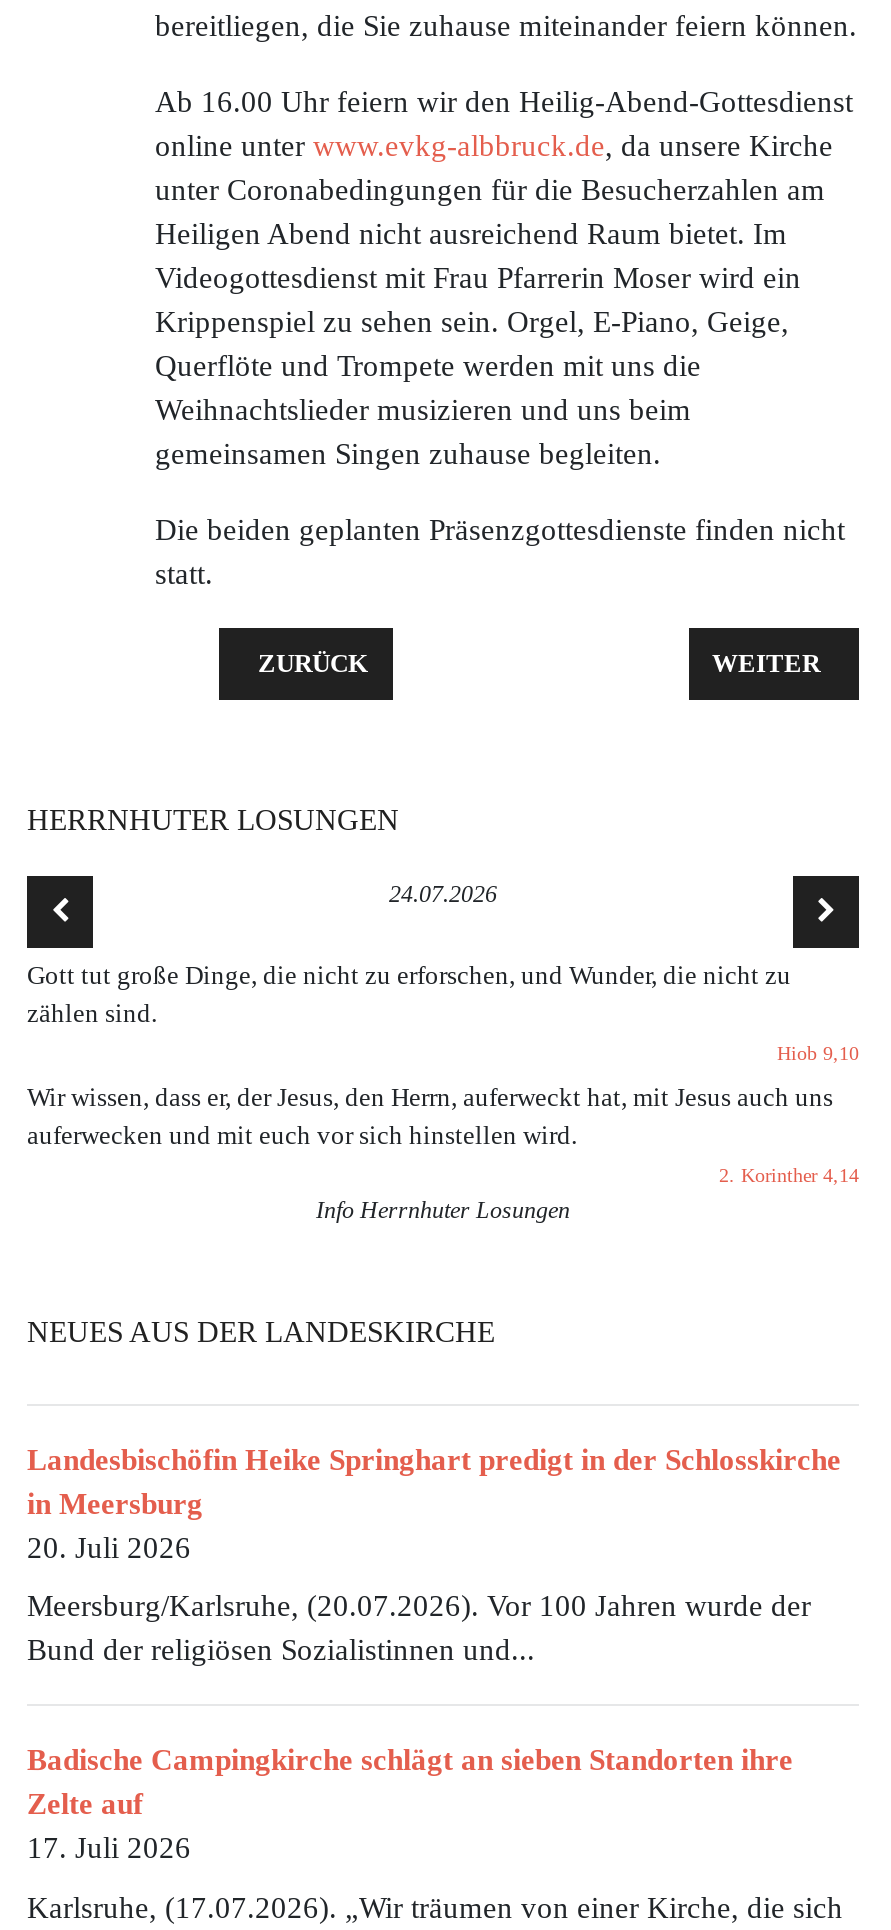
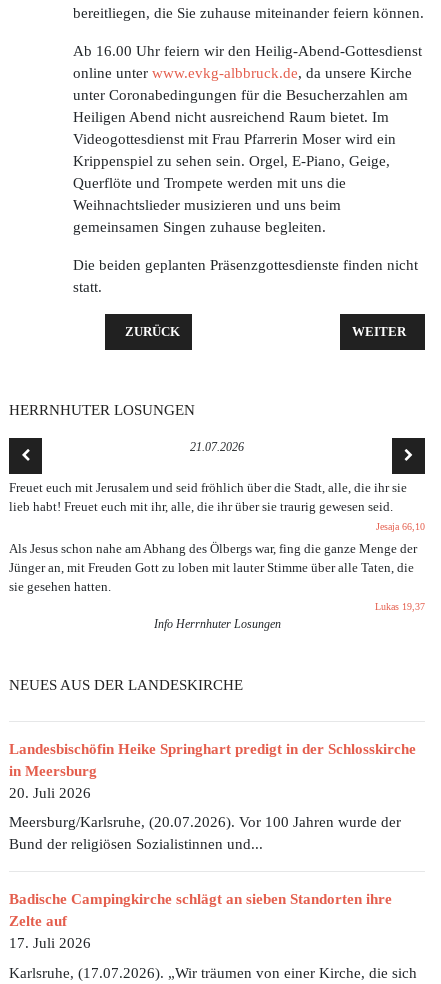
- 24.07.2026
+ 21.07.2026

- Gott tut große Dinge, die nicht zu erforschen, und Wunder, die nicht zu
- zählen sind.
+ Freuet euch mit Jerusalem und seid fröhlich über die Stadt, alle, die ihr sie
+ lieb habt! Freuet euch mit ihr, alle, die ihr über sie traurig gewesen seid.

- Hiob 9,10
+ Jesaja 66,10

- Wir wissen, dass er, der Jesus, den Herrn, auferweckt hat, mit Jesus auch uns
- auferwecken und mit euch vor sich hinstellen wird.
+ Als Jesus schon nahe am Abhang des Ölbergs war, fing die ganze Menge der
+ Jünger an, mit Freuden Gott zu loben mit lauter Stimme über alle Taten, die
+ sie gesehen hatten.

- 2. Korinther 4,14
+ Lukas 19,37
